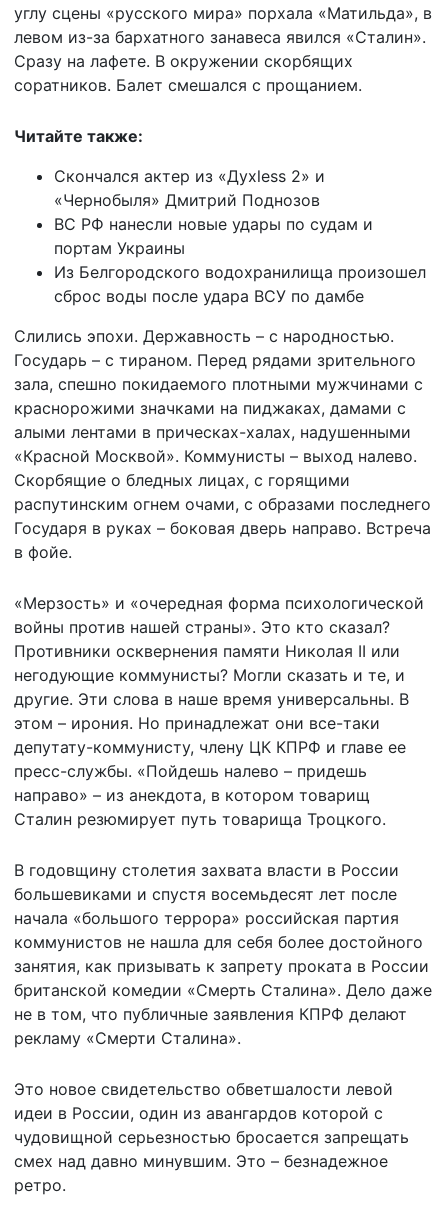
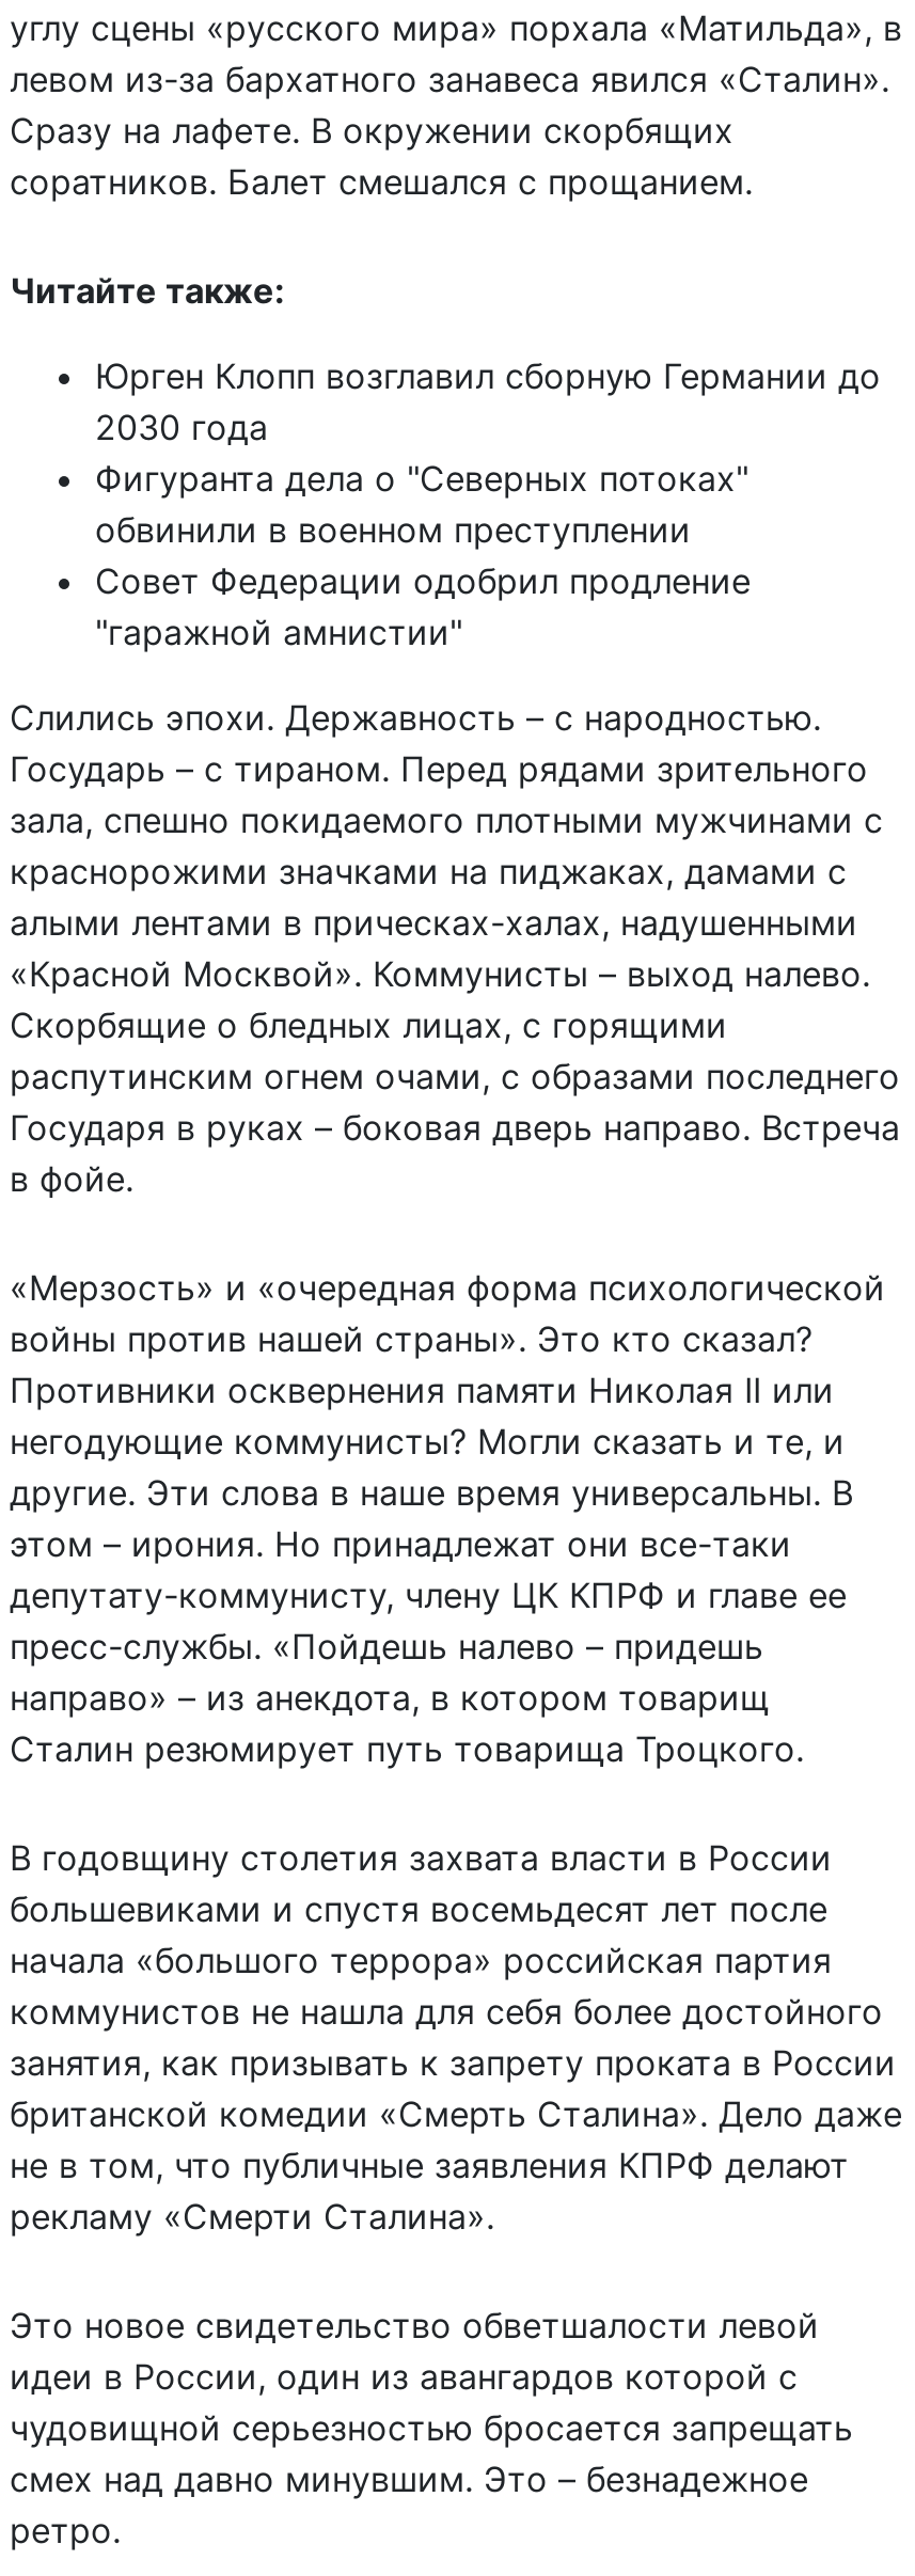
- Скончался актер из «Духless 2» и
- «Чернобыля» Дмитрий Поднозов
- ВС РФ нанесли новые удары по судам и
- портам Украины
- Из Белгородского водохранилища произошел
- сброс воды после удара ВСУ по дамбе
+ Юрген Клопп возглавил сборную Германии до
+ 2030 года
+ Фигуранта дела о "Северных потоках"
+ обвинили в военном преступлении
+ Совет Федерации одобрил продление
+ "гаражной амнистии"
